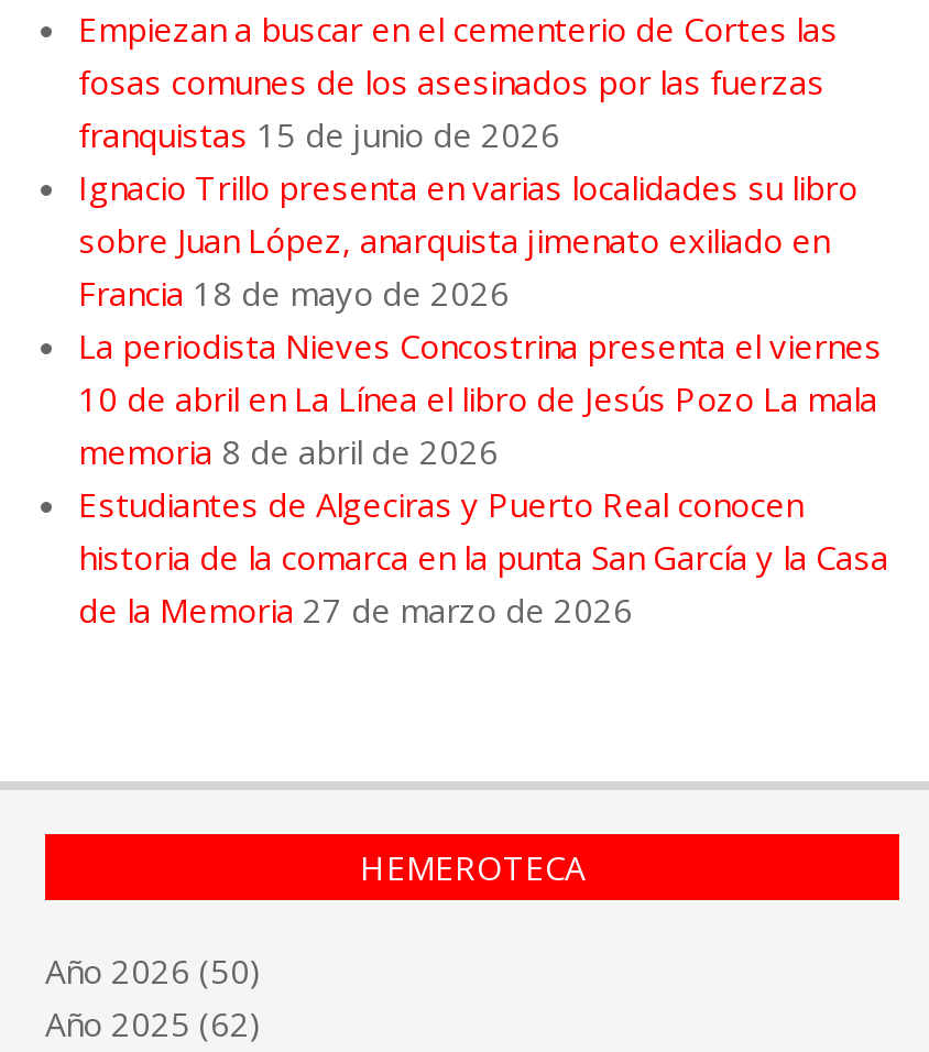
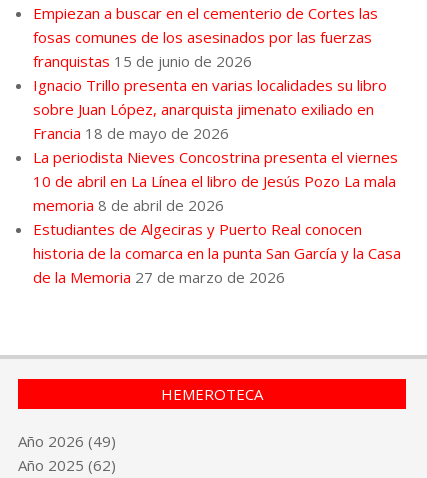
- Año 2026 (50)
+ Año 2026 (49)
